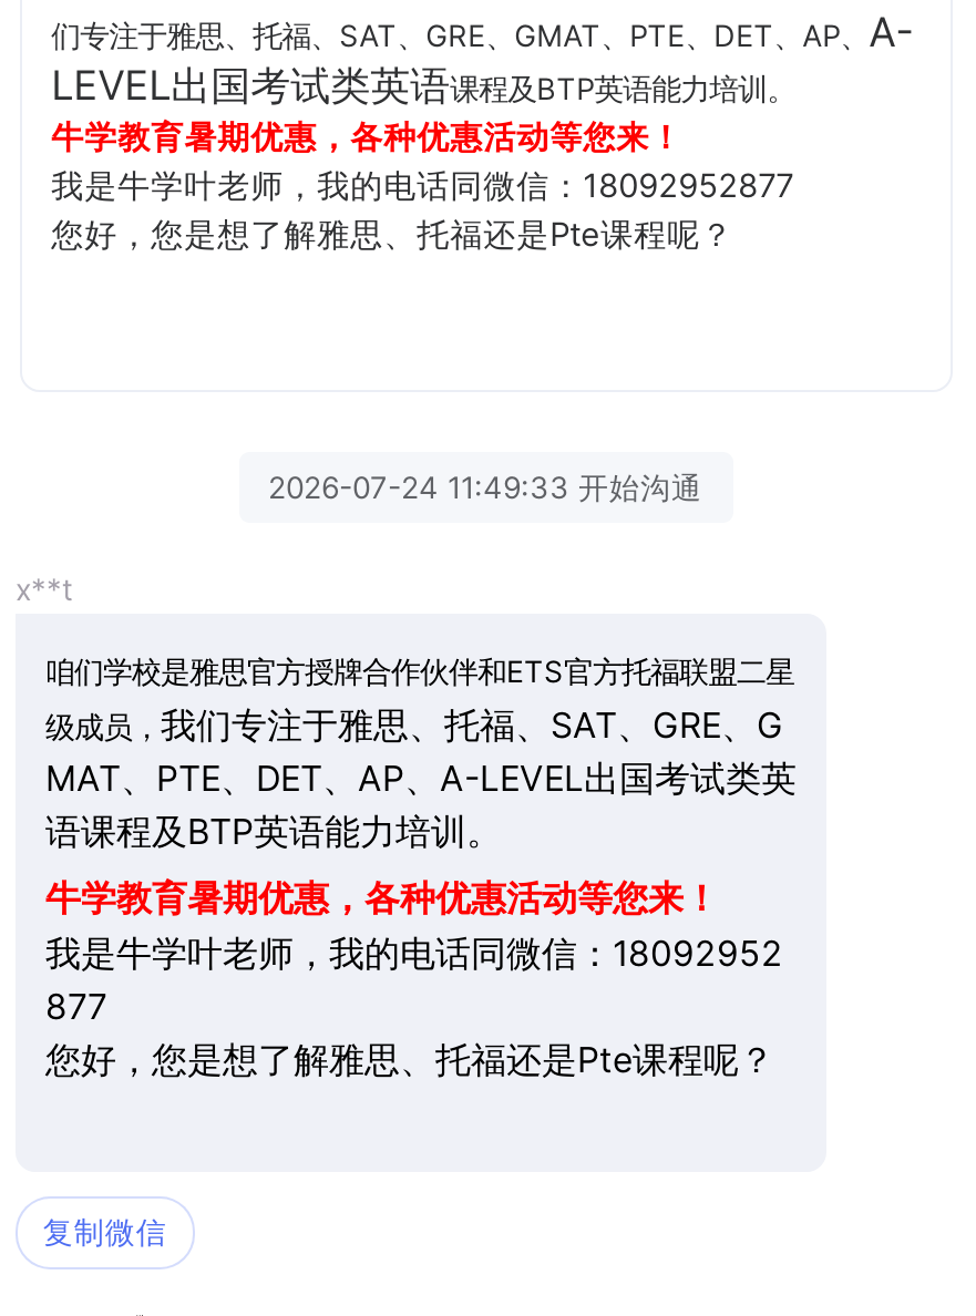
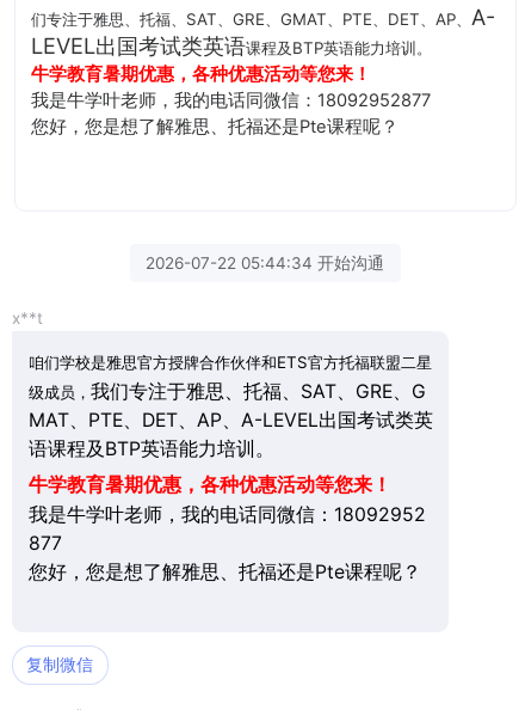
- 2026-07-24 11:49:33 开始沟通
+ 2026-07-22 05:44:34 开始沟通
